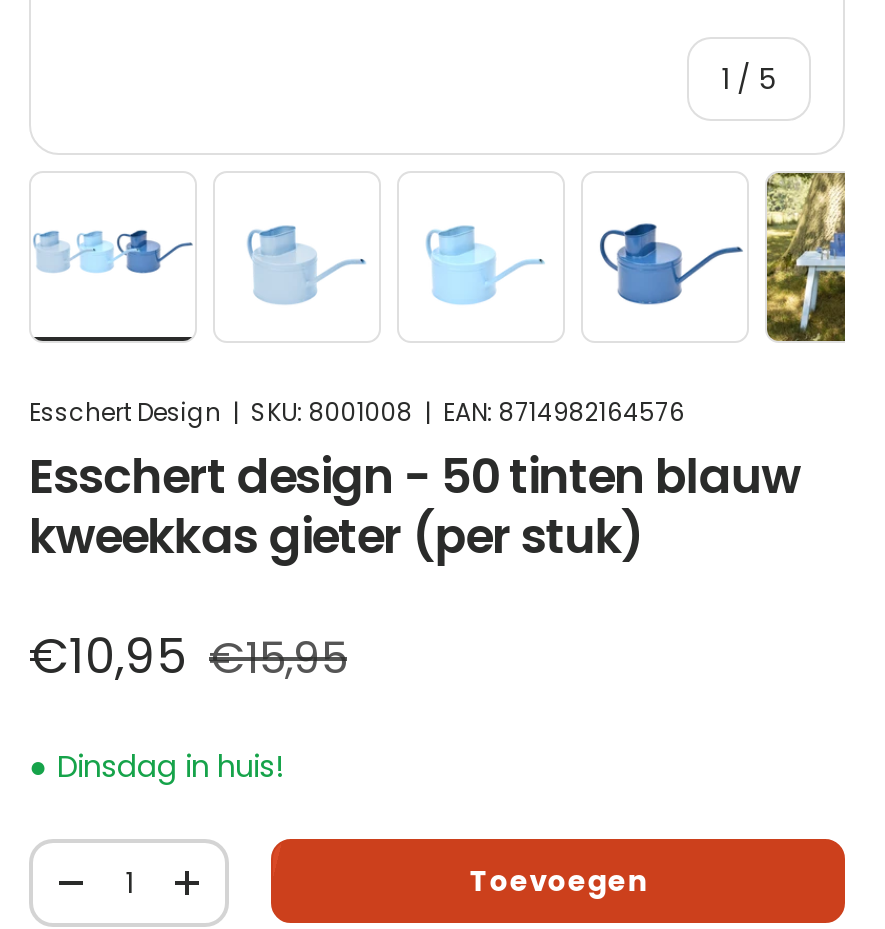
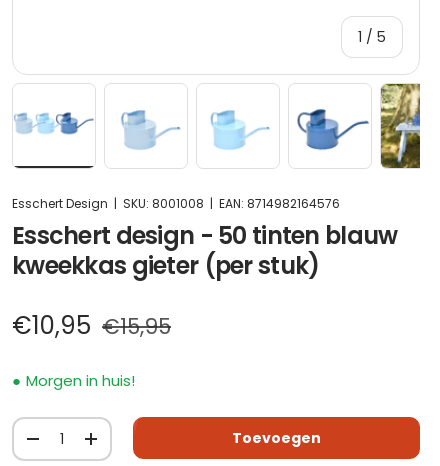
- Dinsdag in huis!
+ Morgen in huis!
